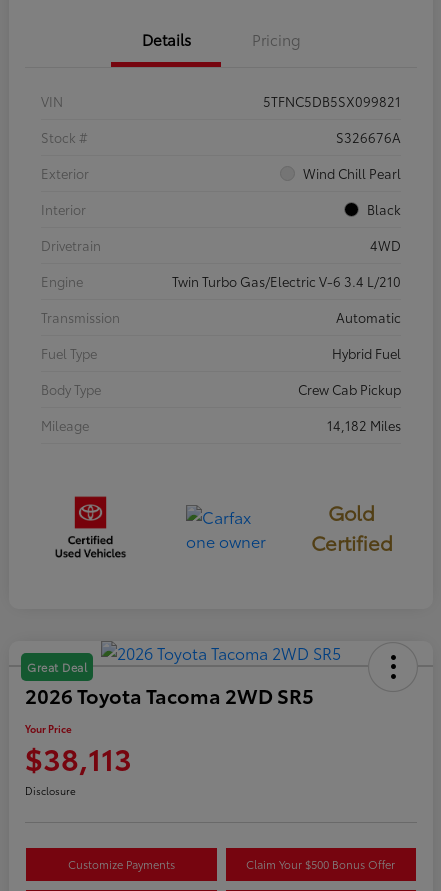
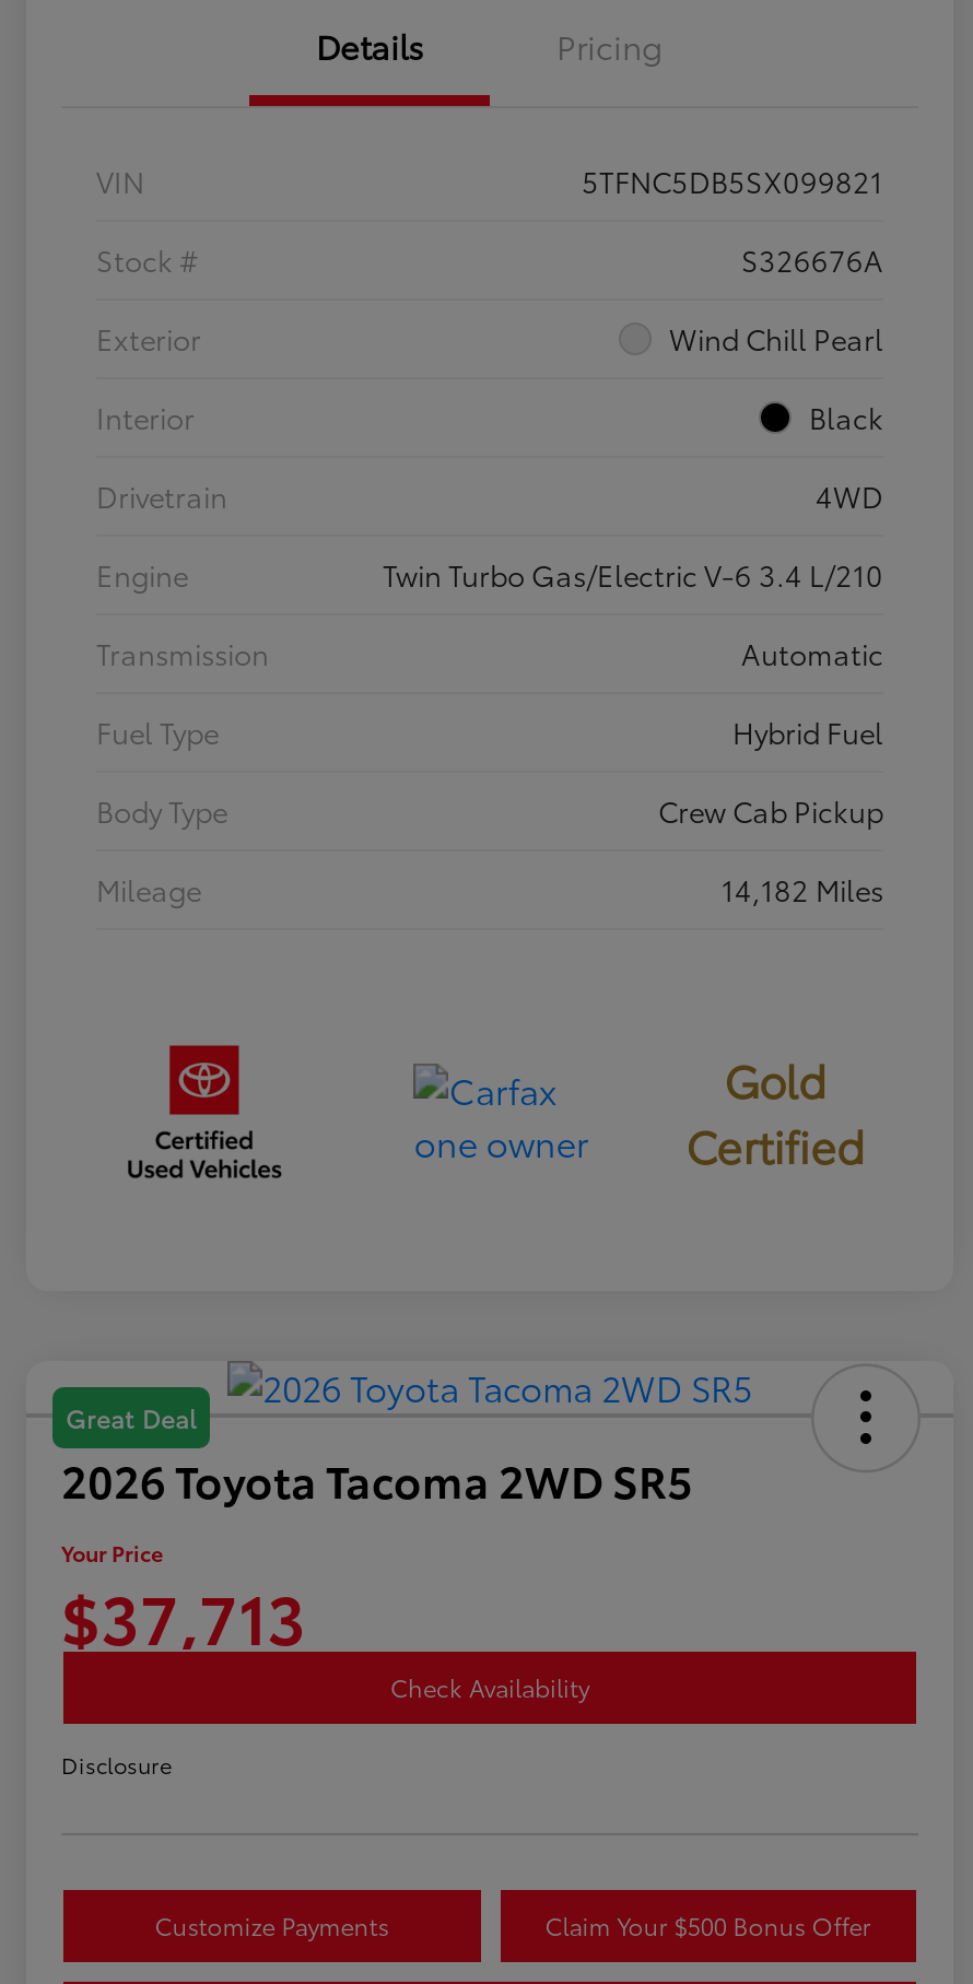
- $38,113
+ $37,713
+ Check Availability
